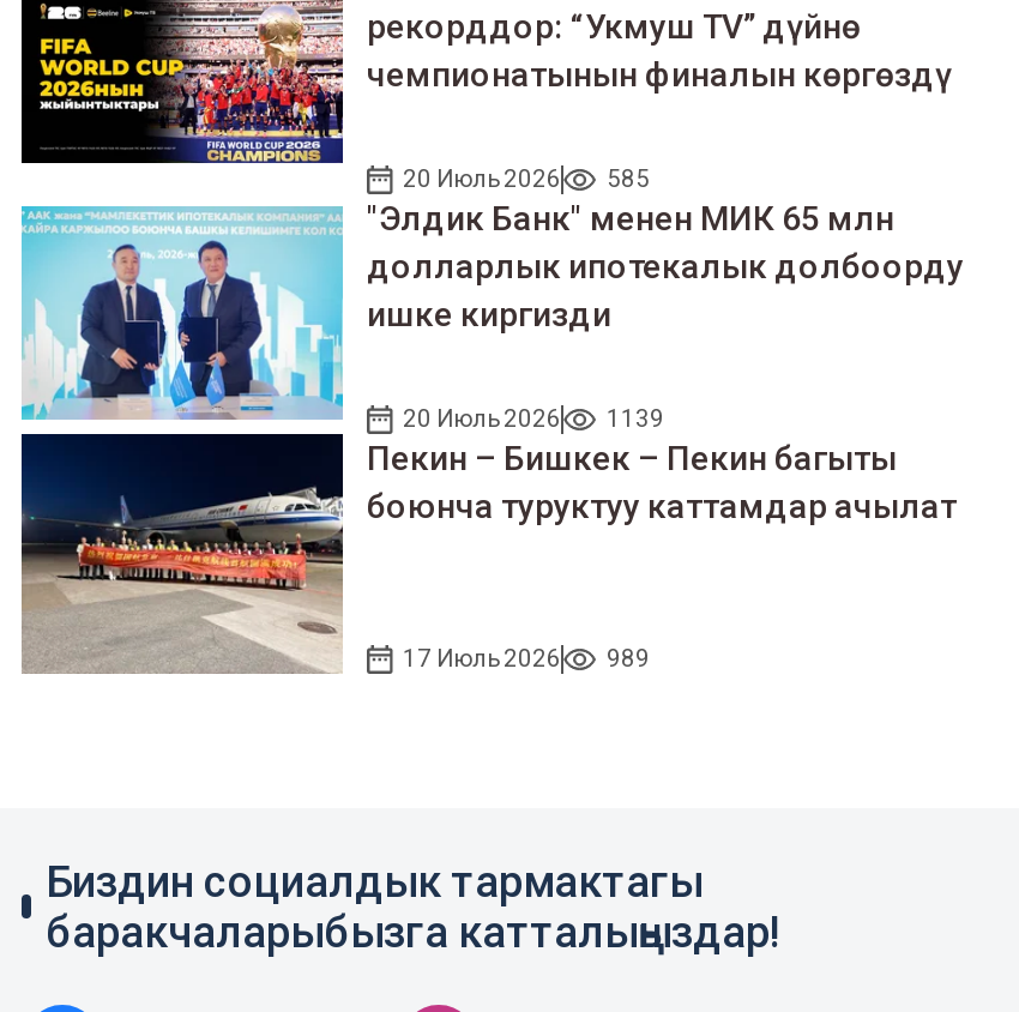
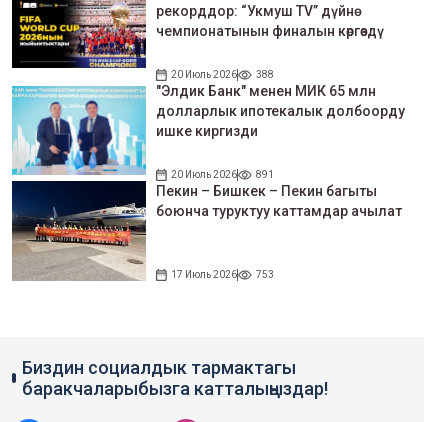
- 20 Июль 2026 585
+ 20 Июль 2026 388

- 20 Июль 2026 1139
+ 20 Июль 2026 891

- 17 Июль 2026 989
+ 17 Июль 2026 753
